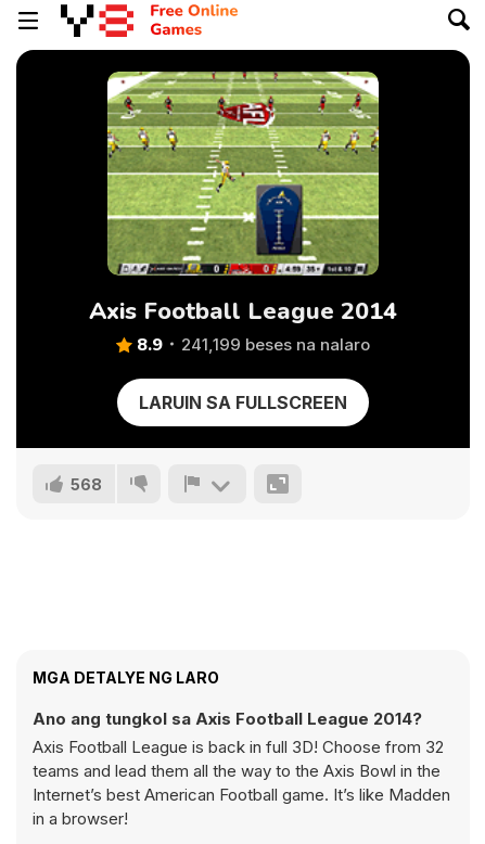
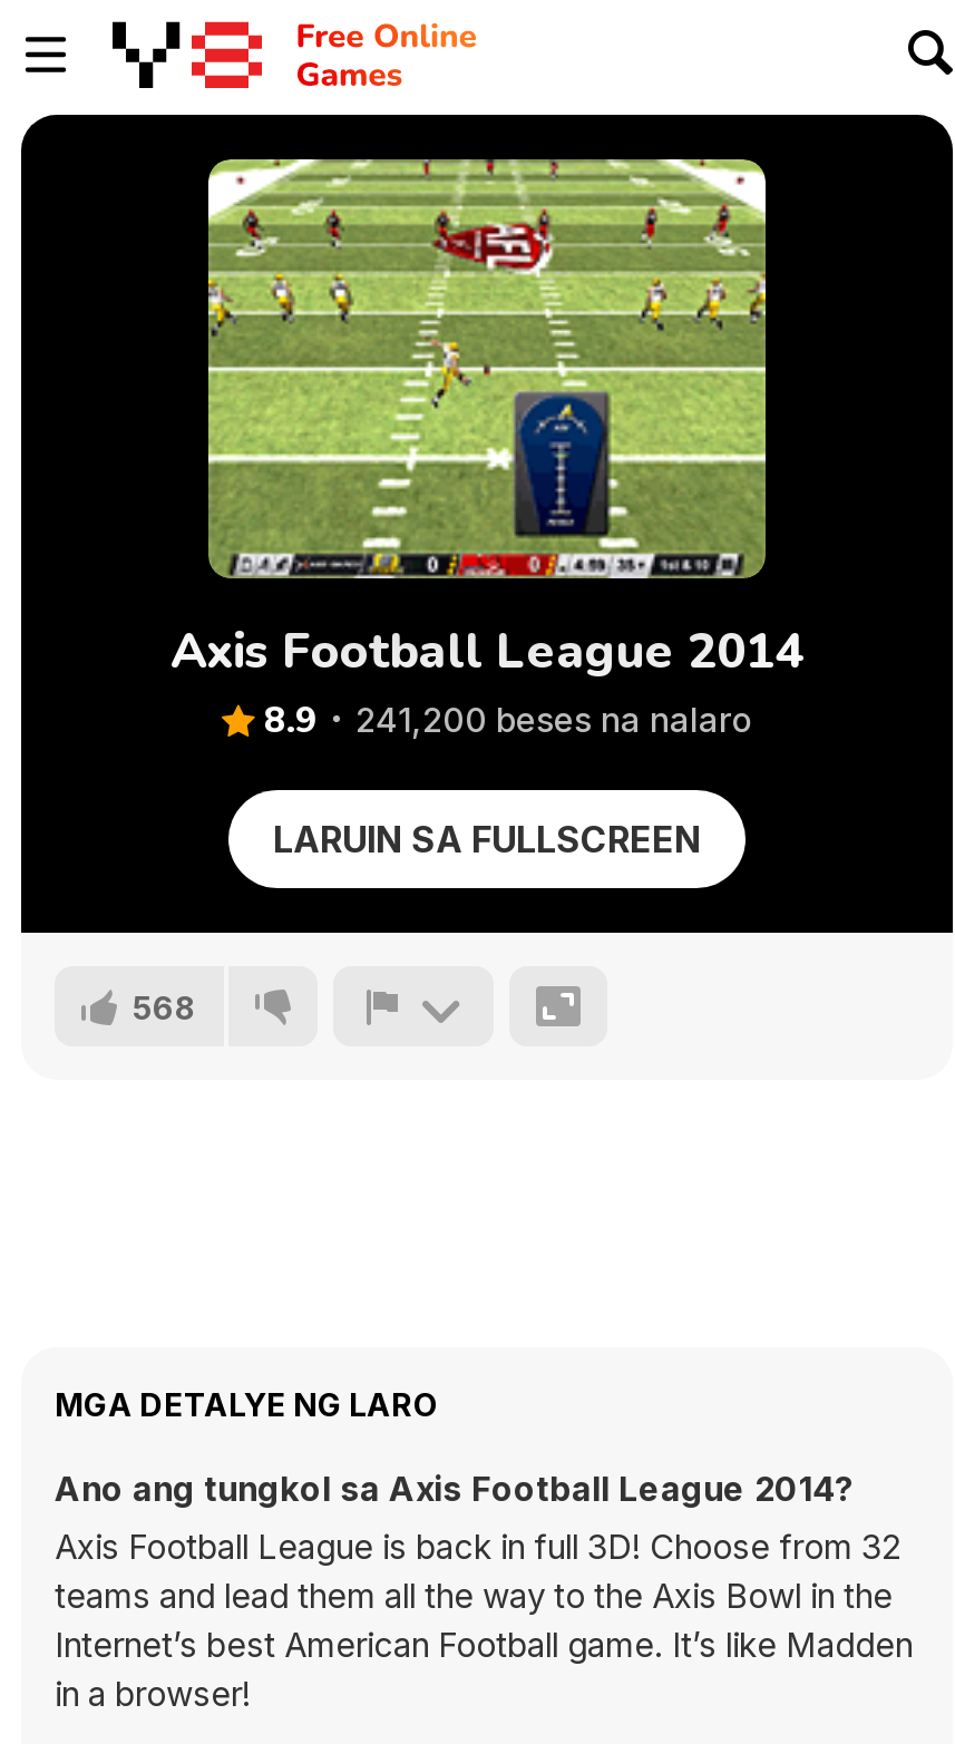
- 241,199 beses na nalaro
+ 241,200 beses na nalaro
